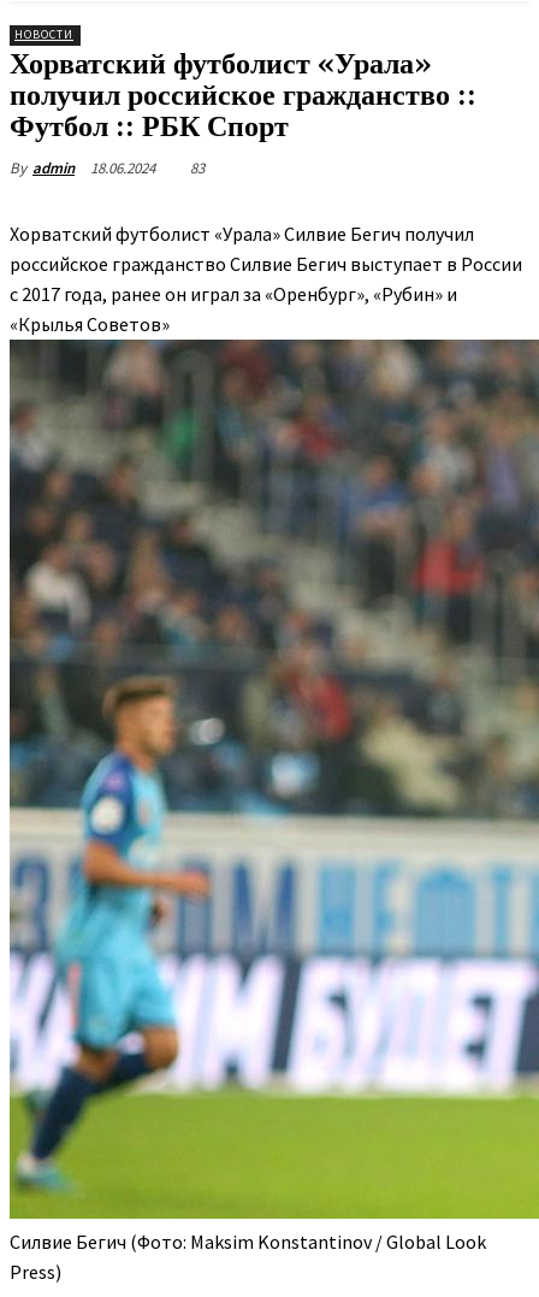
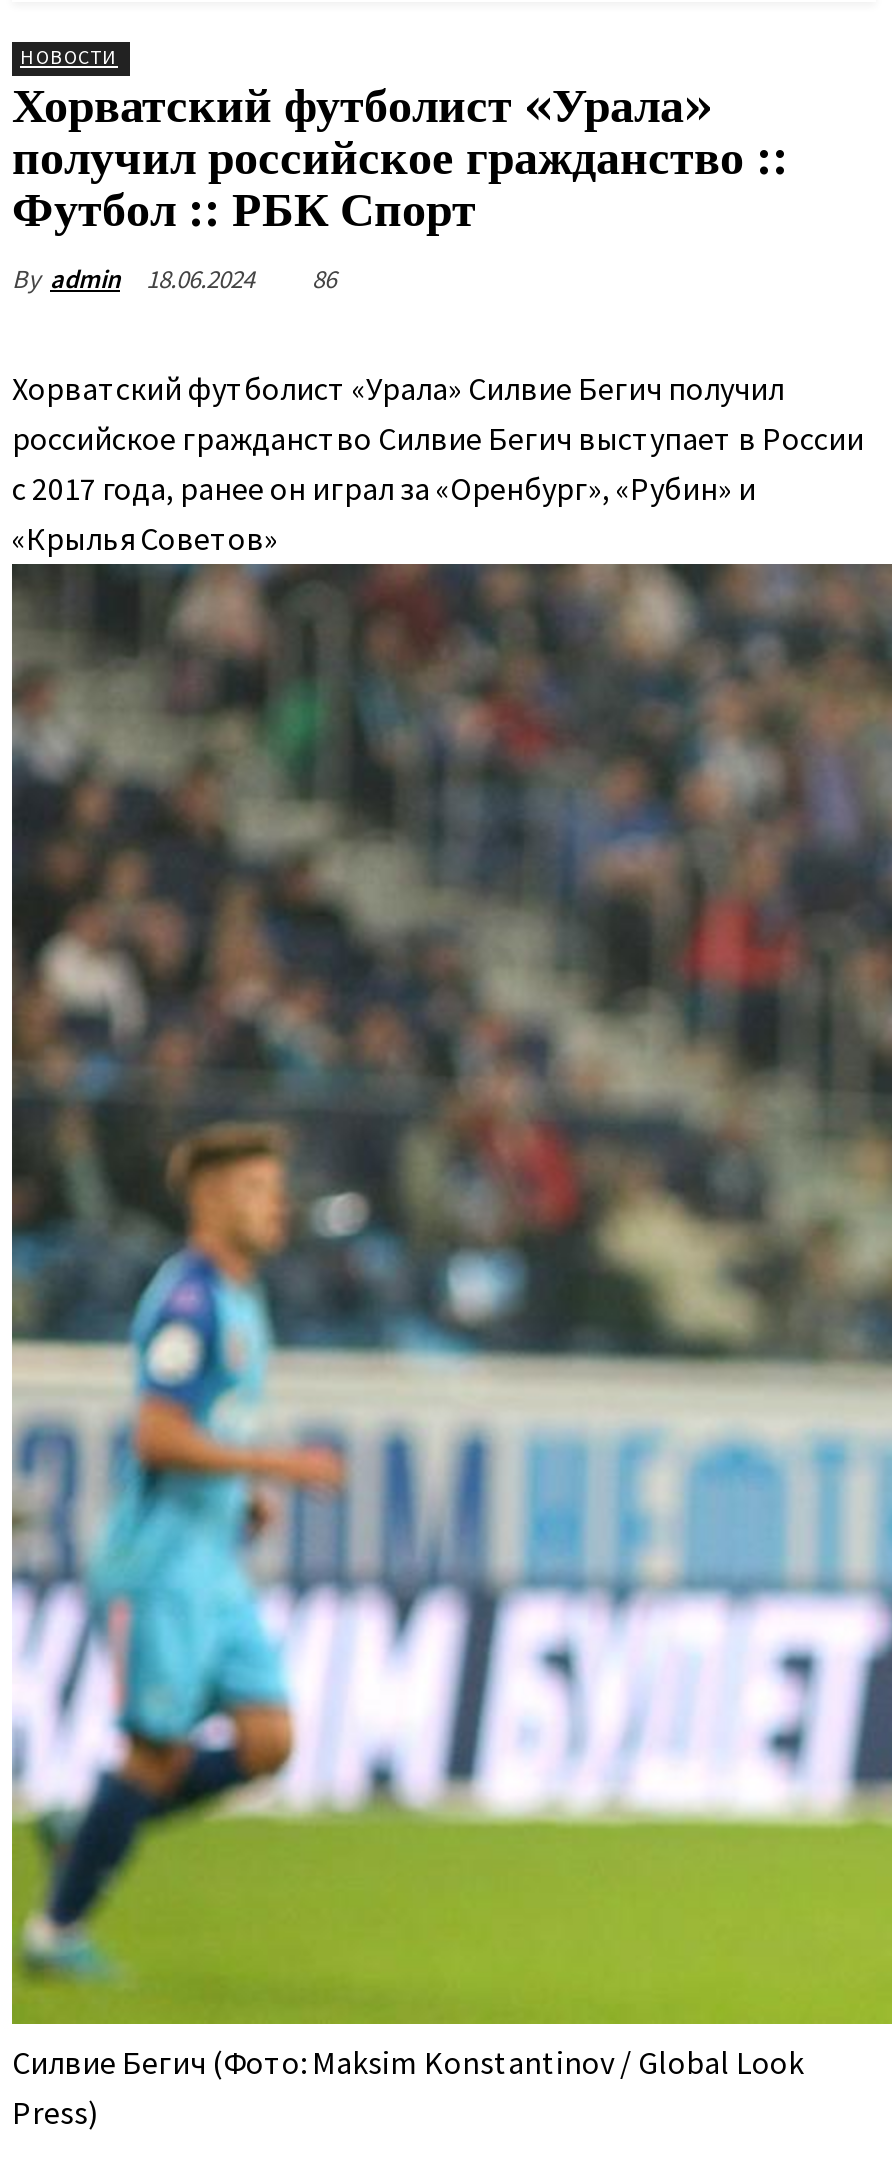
- By admin 18.06.2024 83
+ By admin 18.06.2024 86
